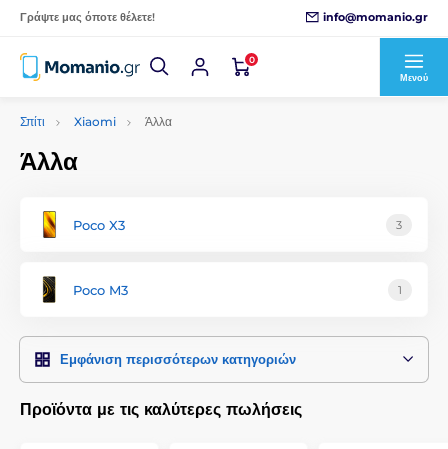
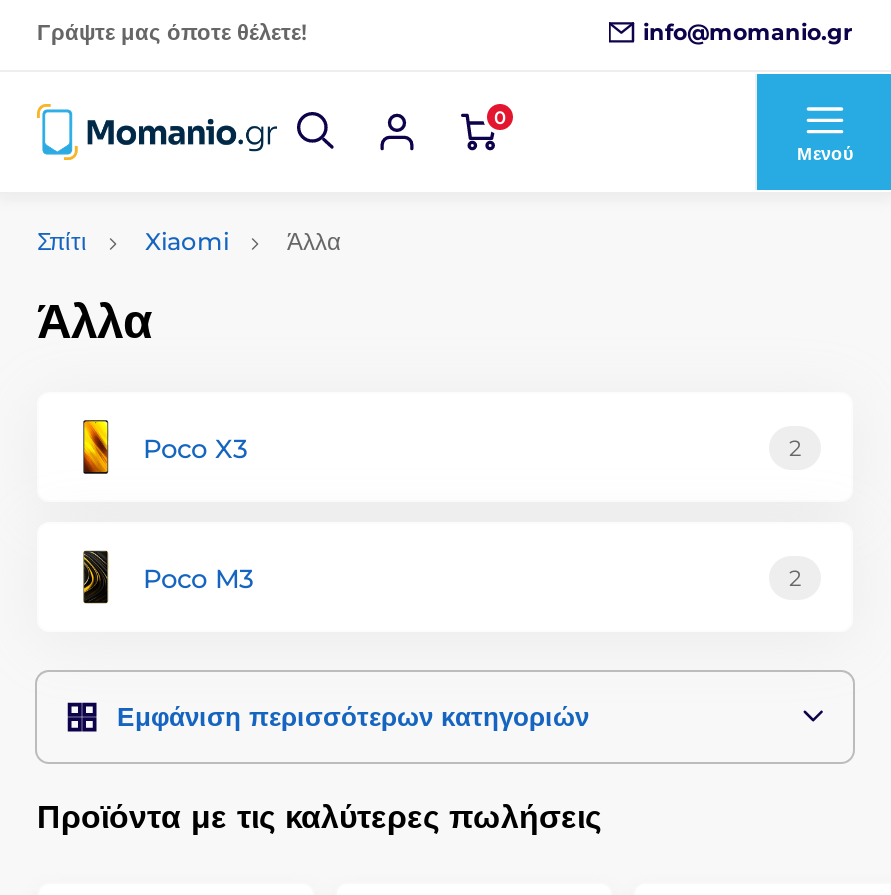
- 3
+ 2

- 1
+ 2
